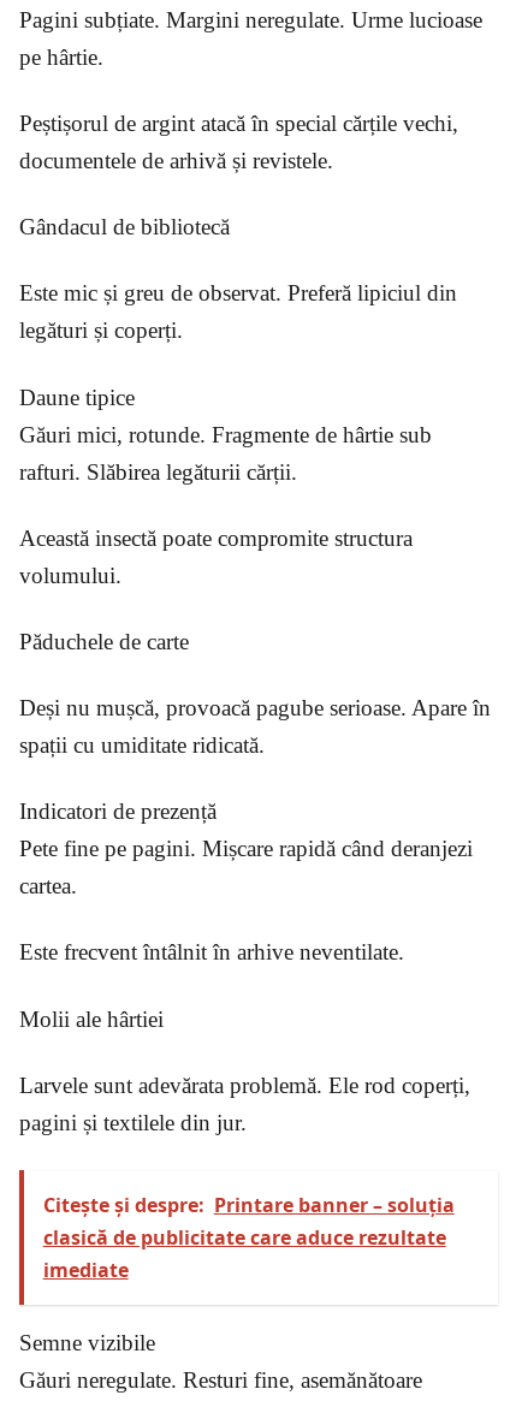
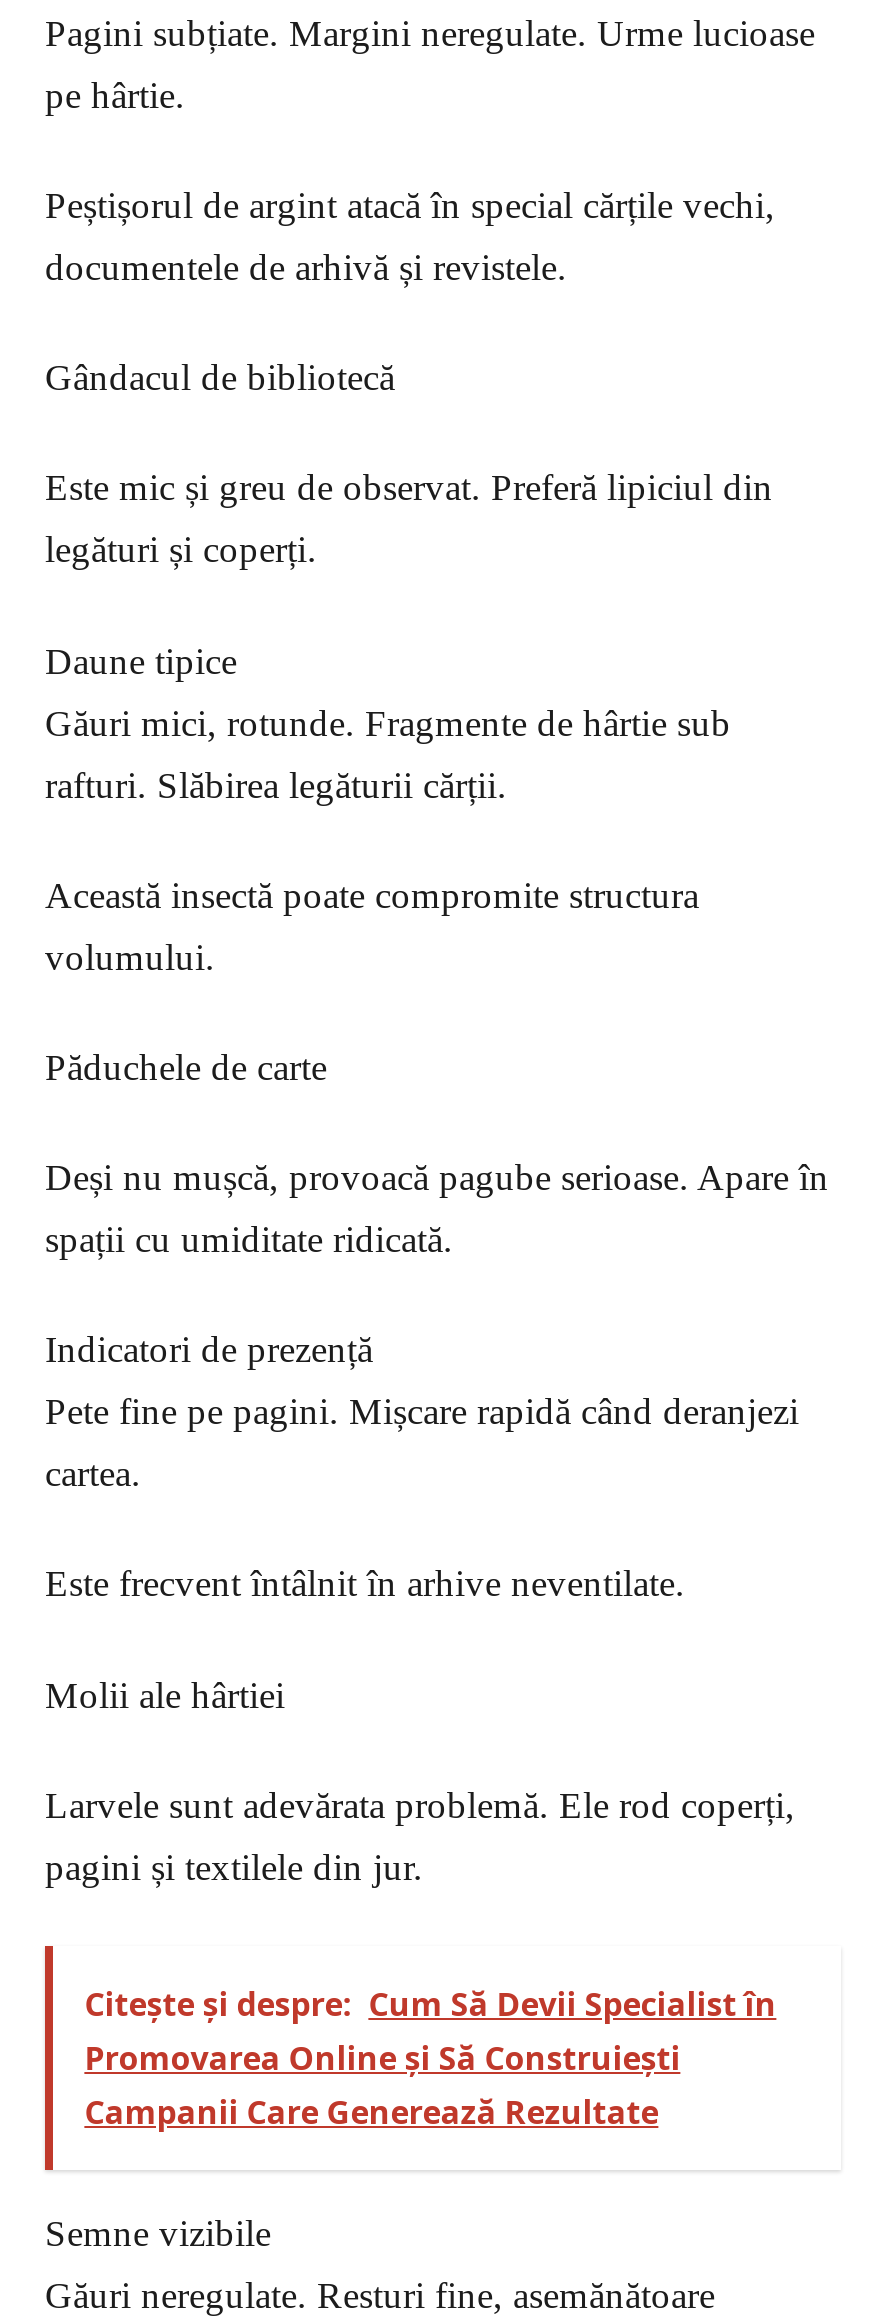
- Citește și despre: Printare banner – soluția
- clasică de publicitate care aduce rezultate
- imediate
+ Citește și despre: Cum Să Devii Specialist în
+ Promovarea Online și Să Construiești
+ Campanii Care Generează Rezultate
